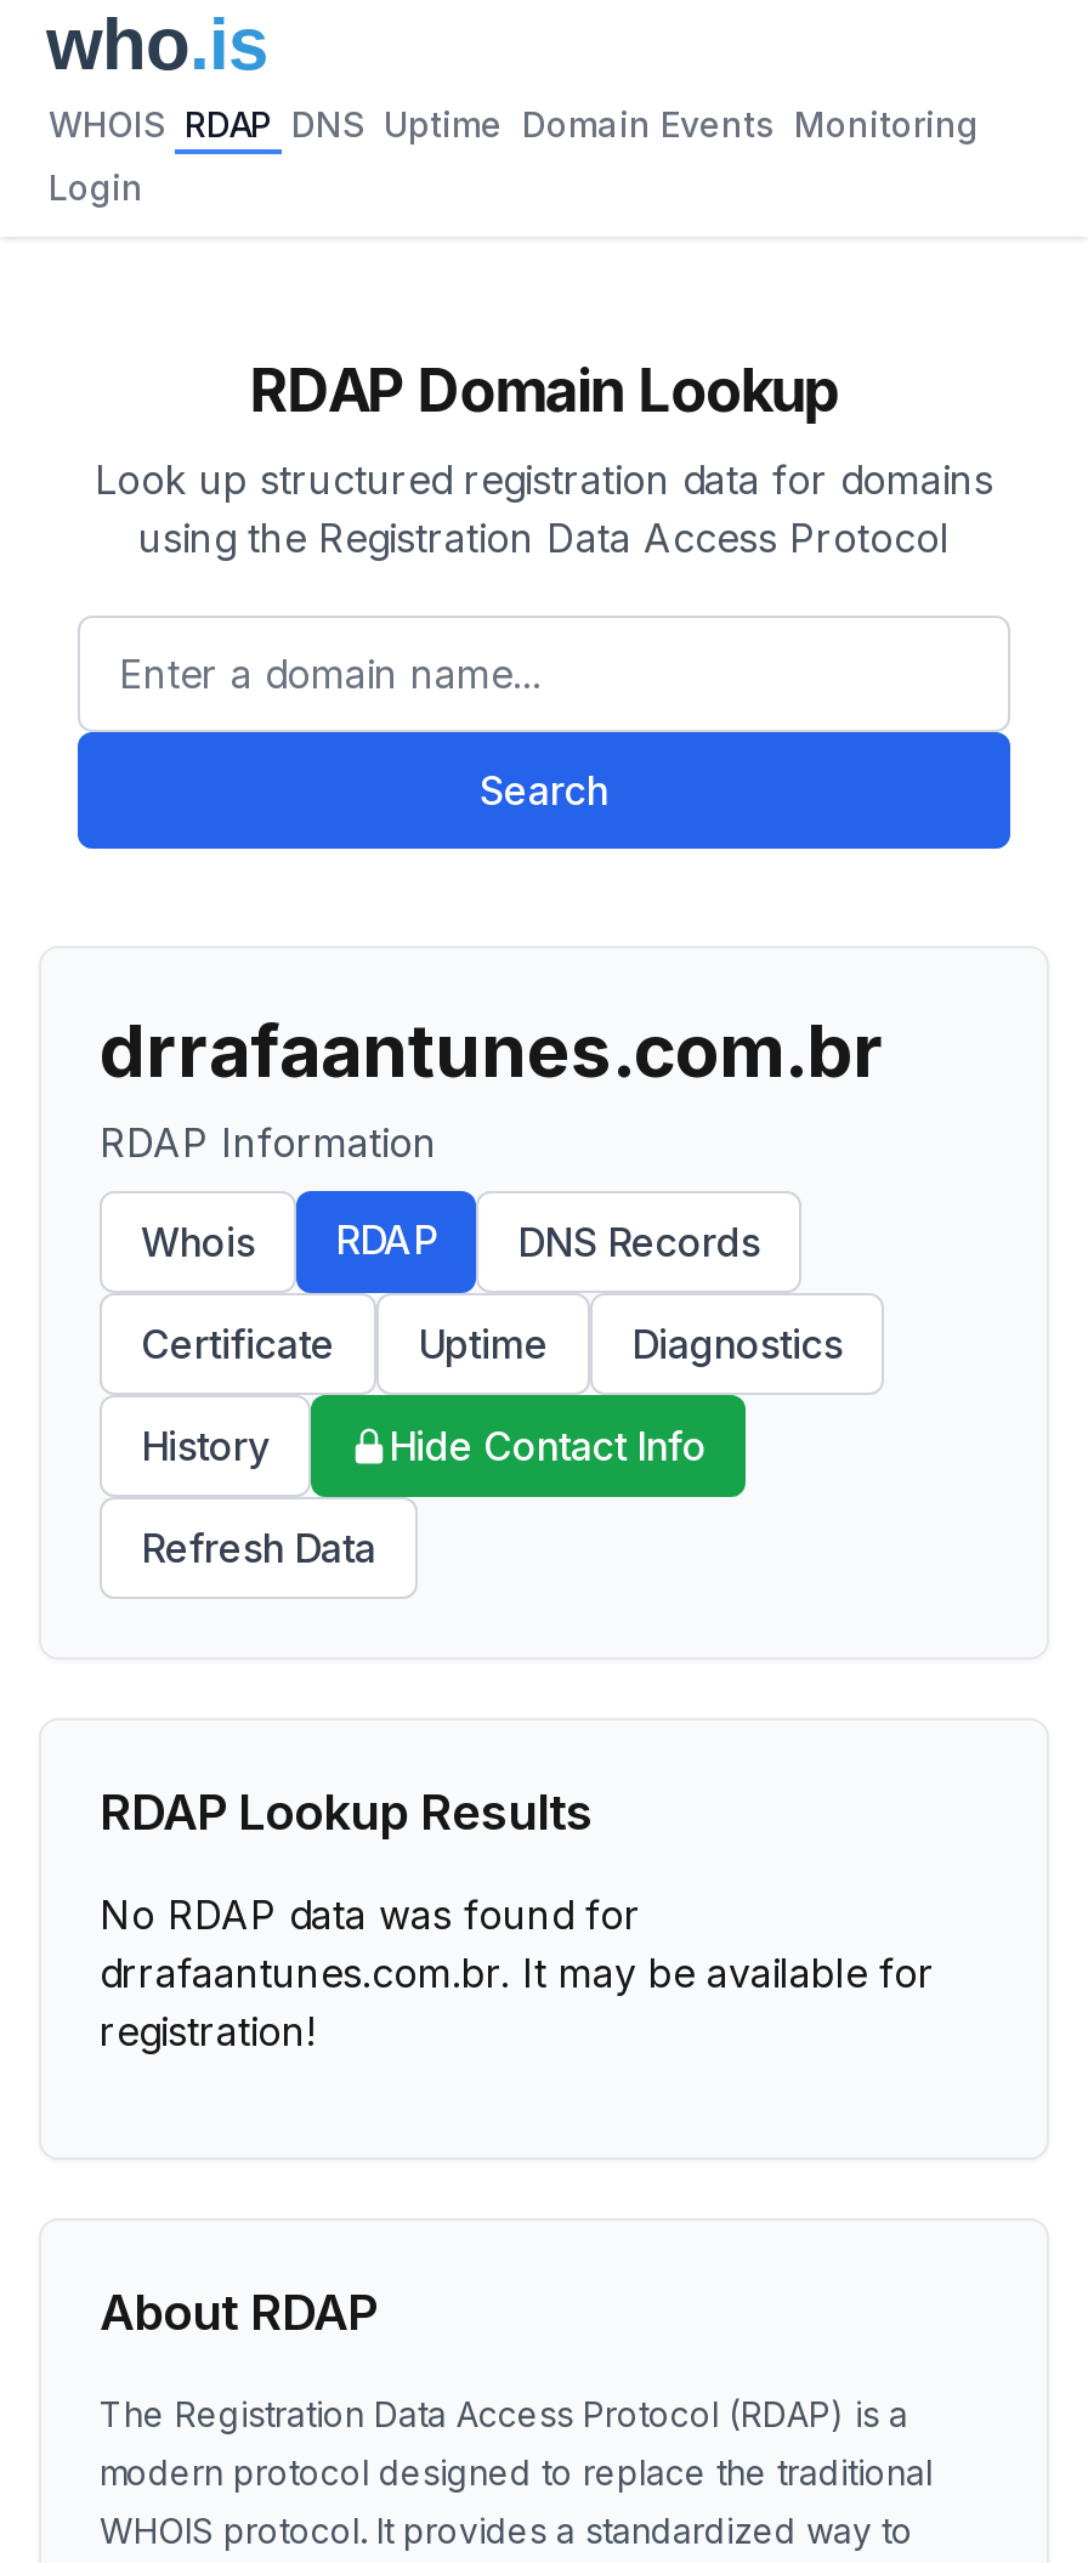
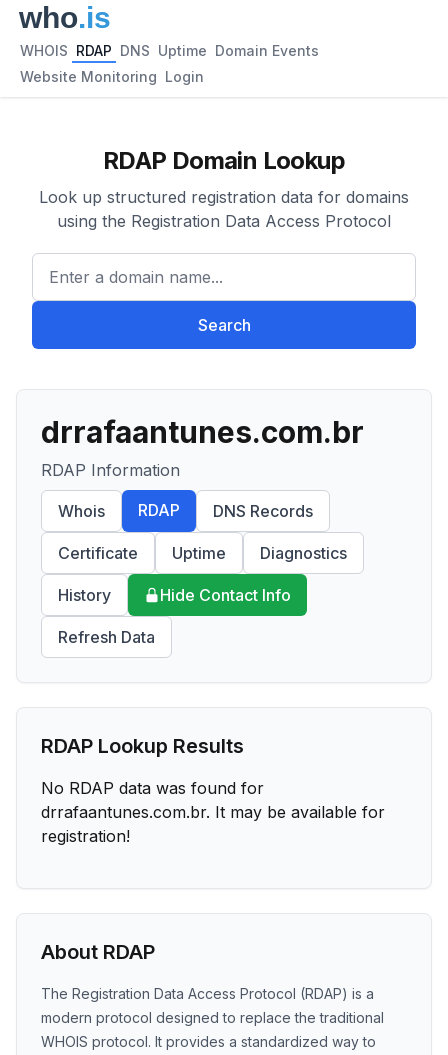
- WHOIS RDAP DNS Uptime Domain Events Monitoring
+ WHOIS RDAP DNS Uptime Domain Events

- Login
+ Website Monitoring Login
